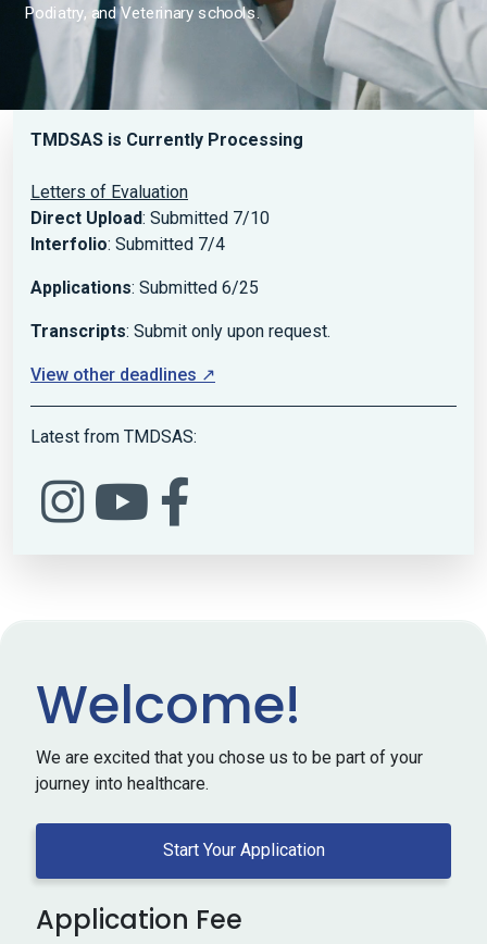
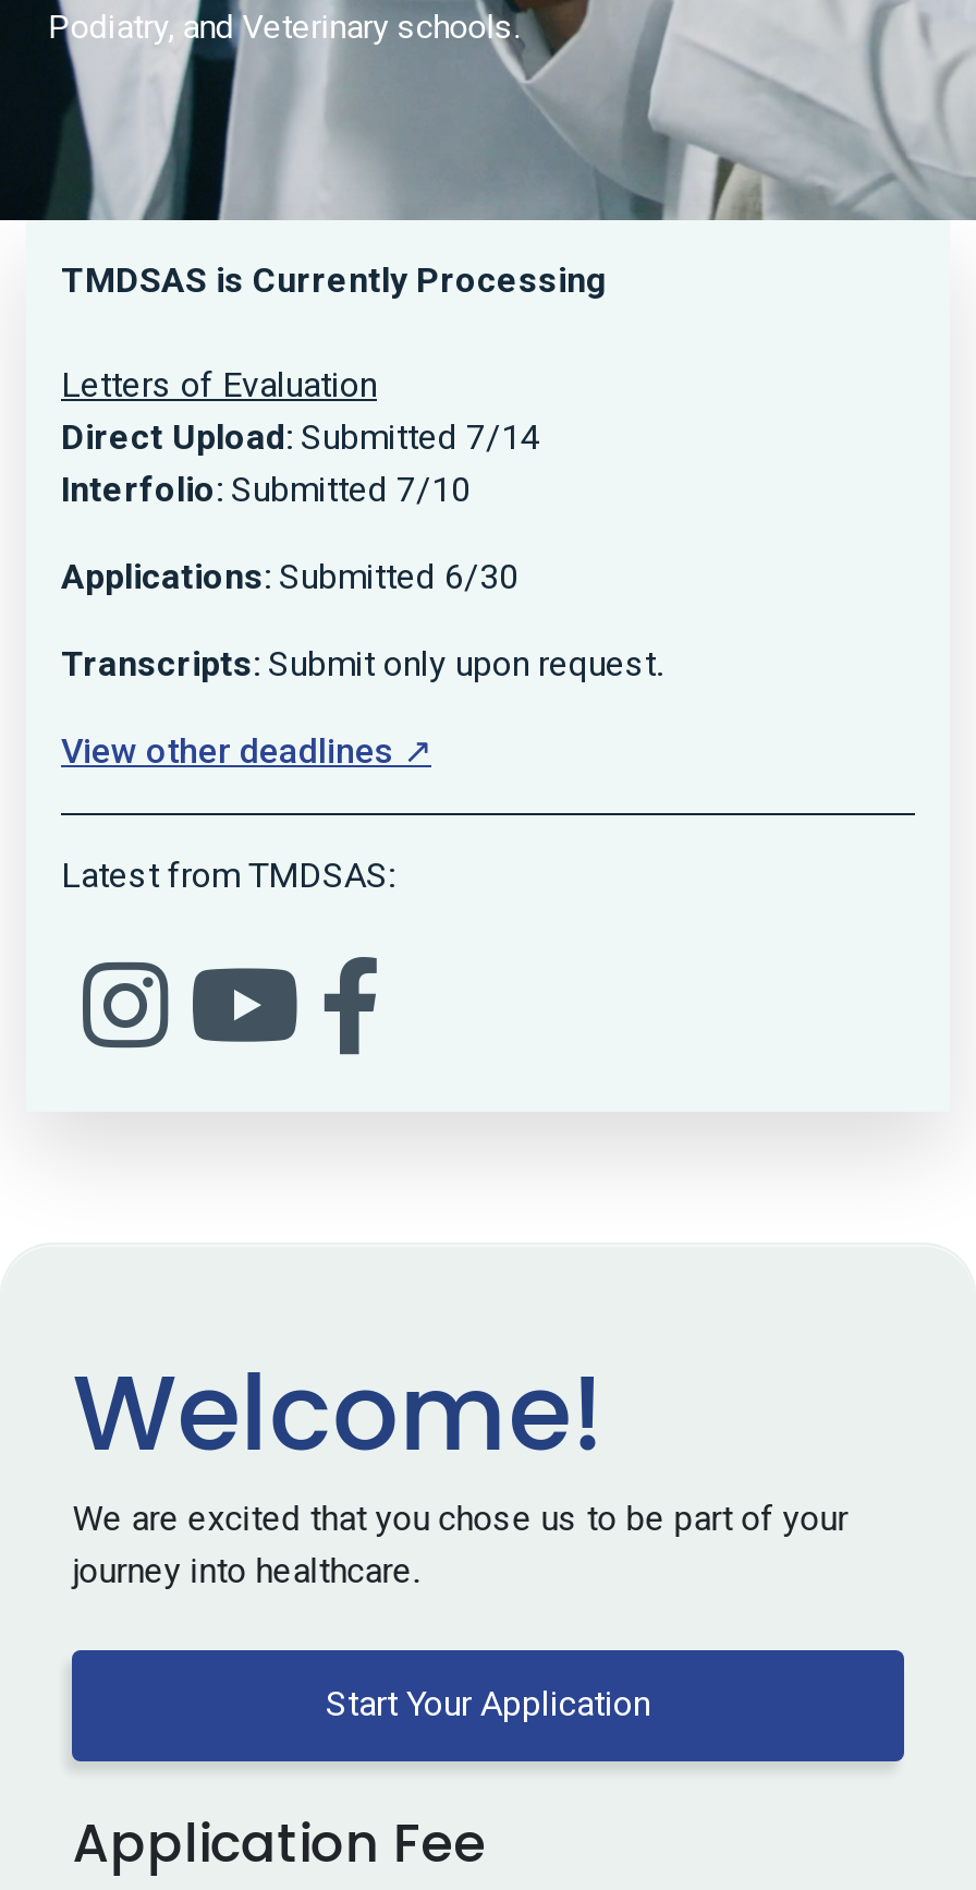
- Direct Upload: Submitted 7/10
+ Direct Upload: Submitted 7/14

- Interfolio: Submitted 7/4
+ Interfolio: Submitted 7/10

- Applications: Submitted 6/25
+ Applications: Submitted 6/30
